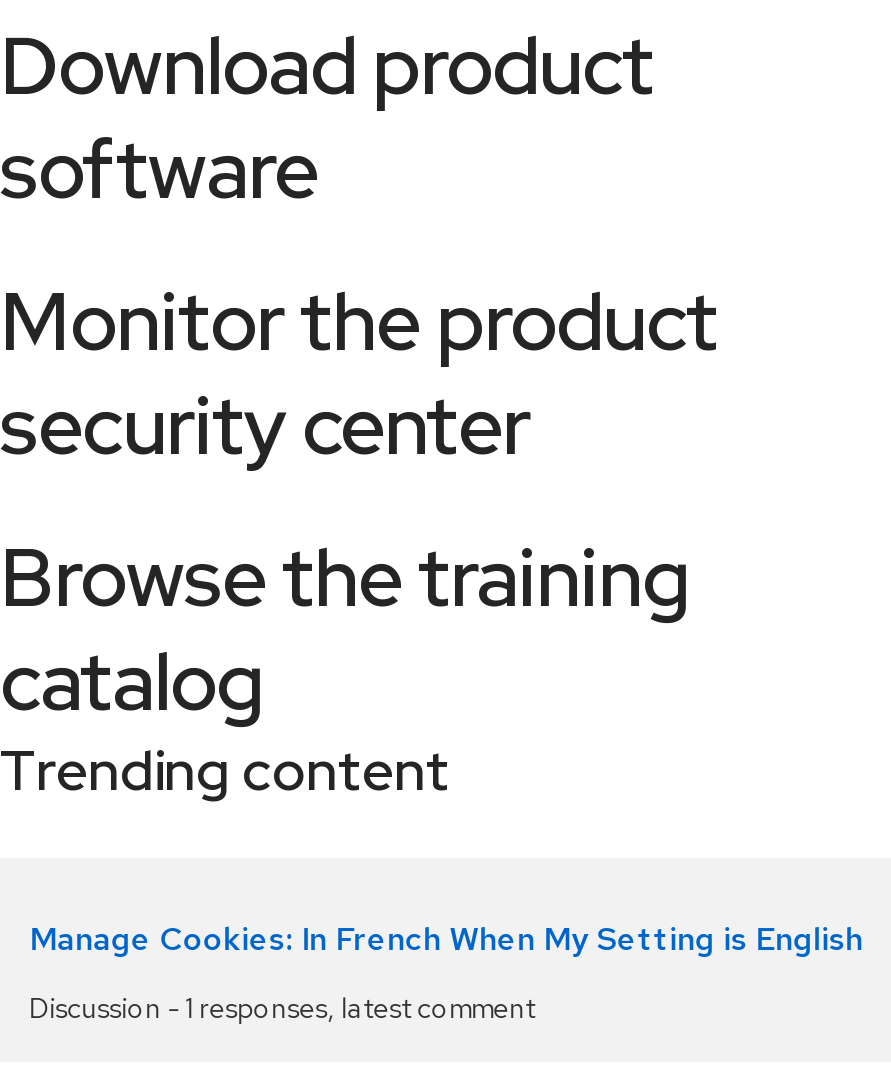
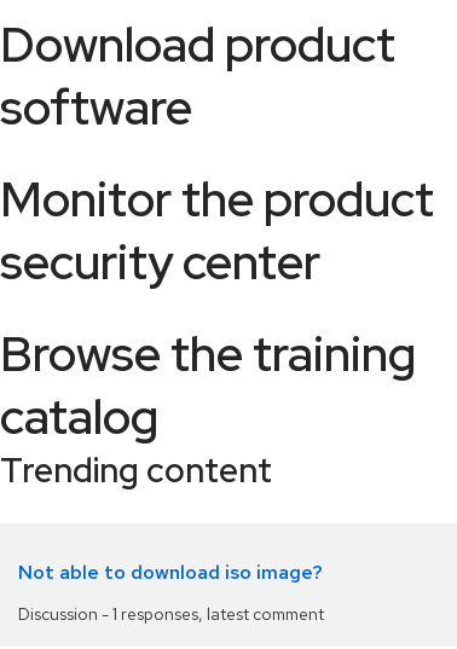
- Manage Cookies: In French When My Setting is English
+ Not able to download iso image?
